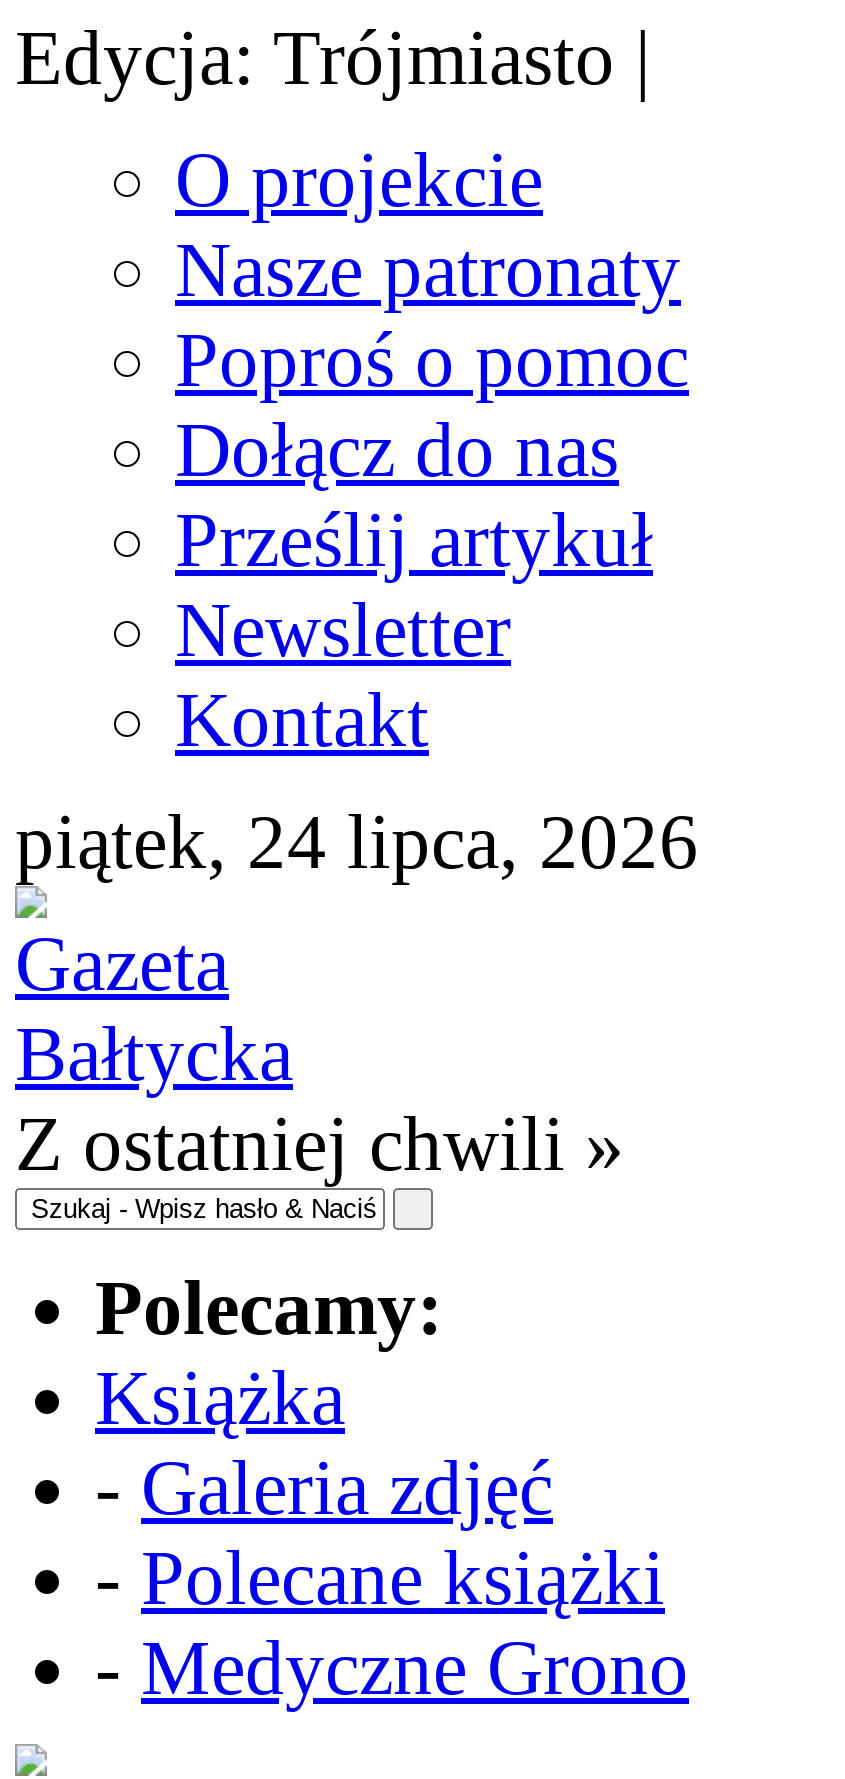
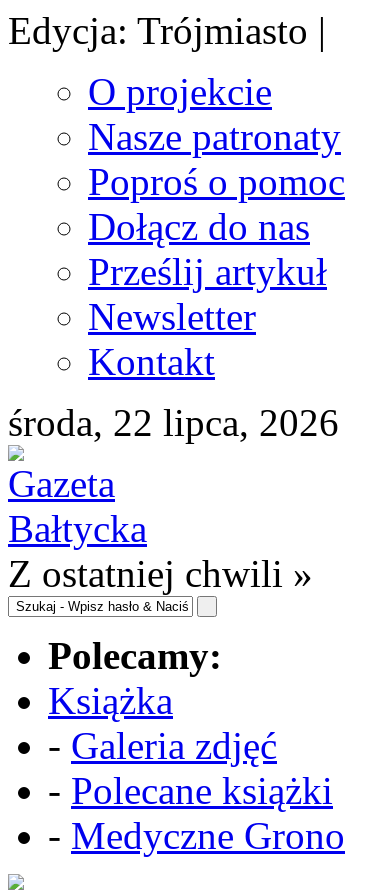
- piątek, 24 lipca, 2026
+ środa, 22 lipca, 2026
